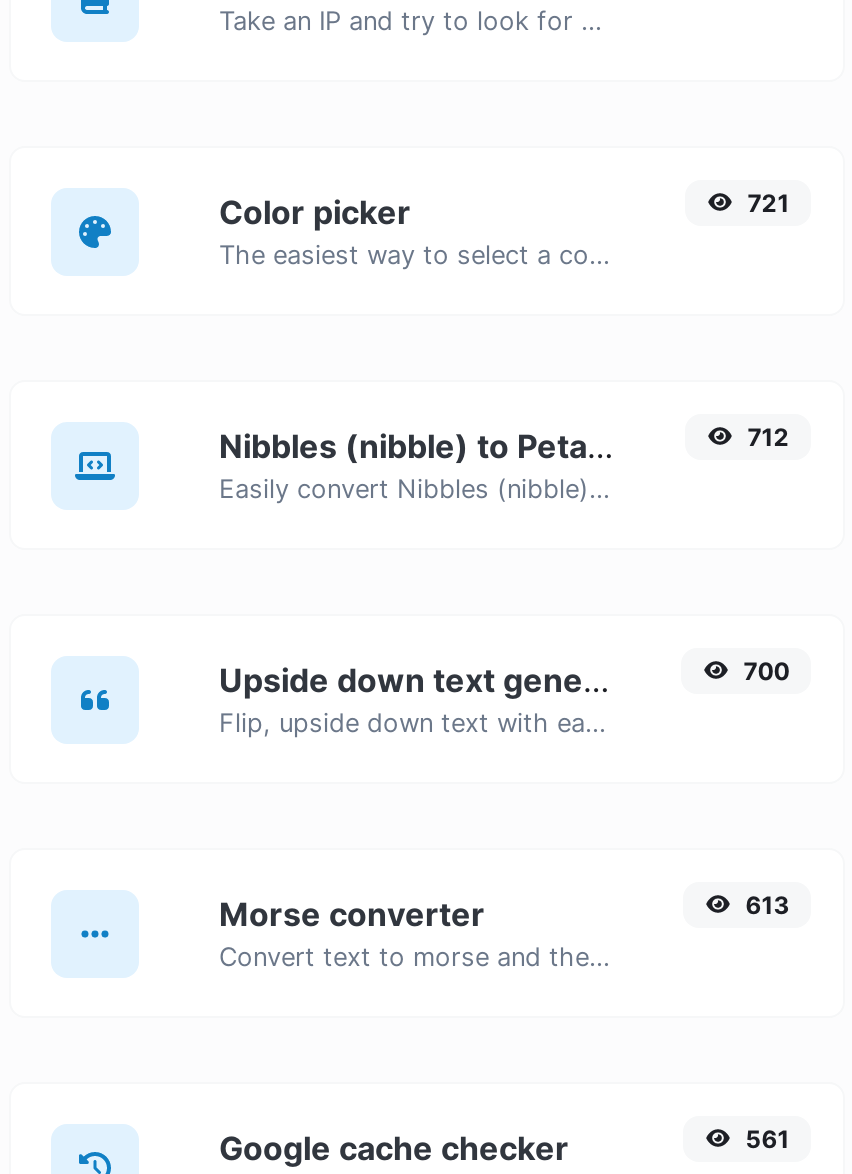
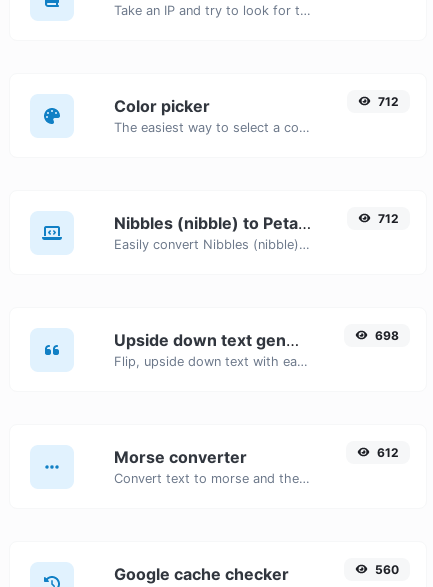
- 721
+ 712

- 700
+ 698

- 613
+ 612

- 561
+ 560
